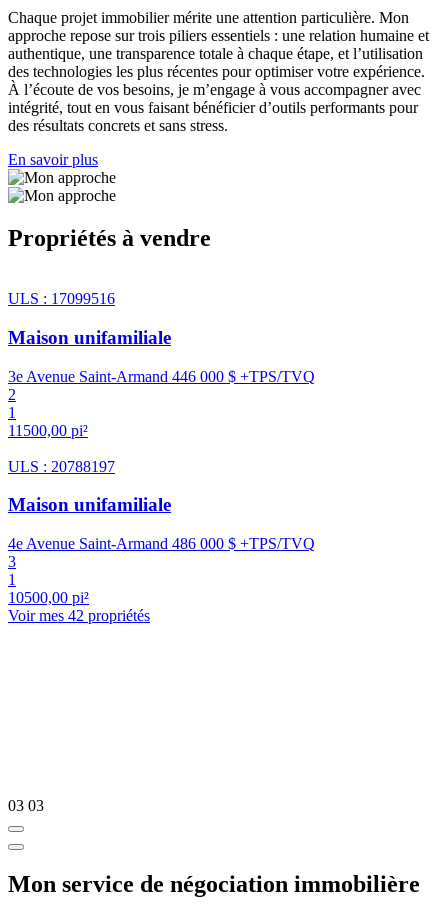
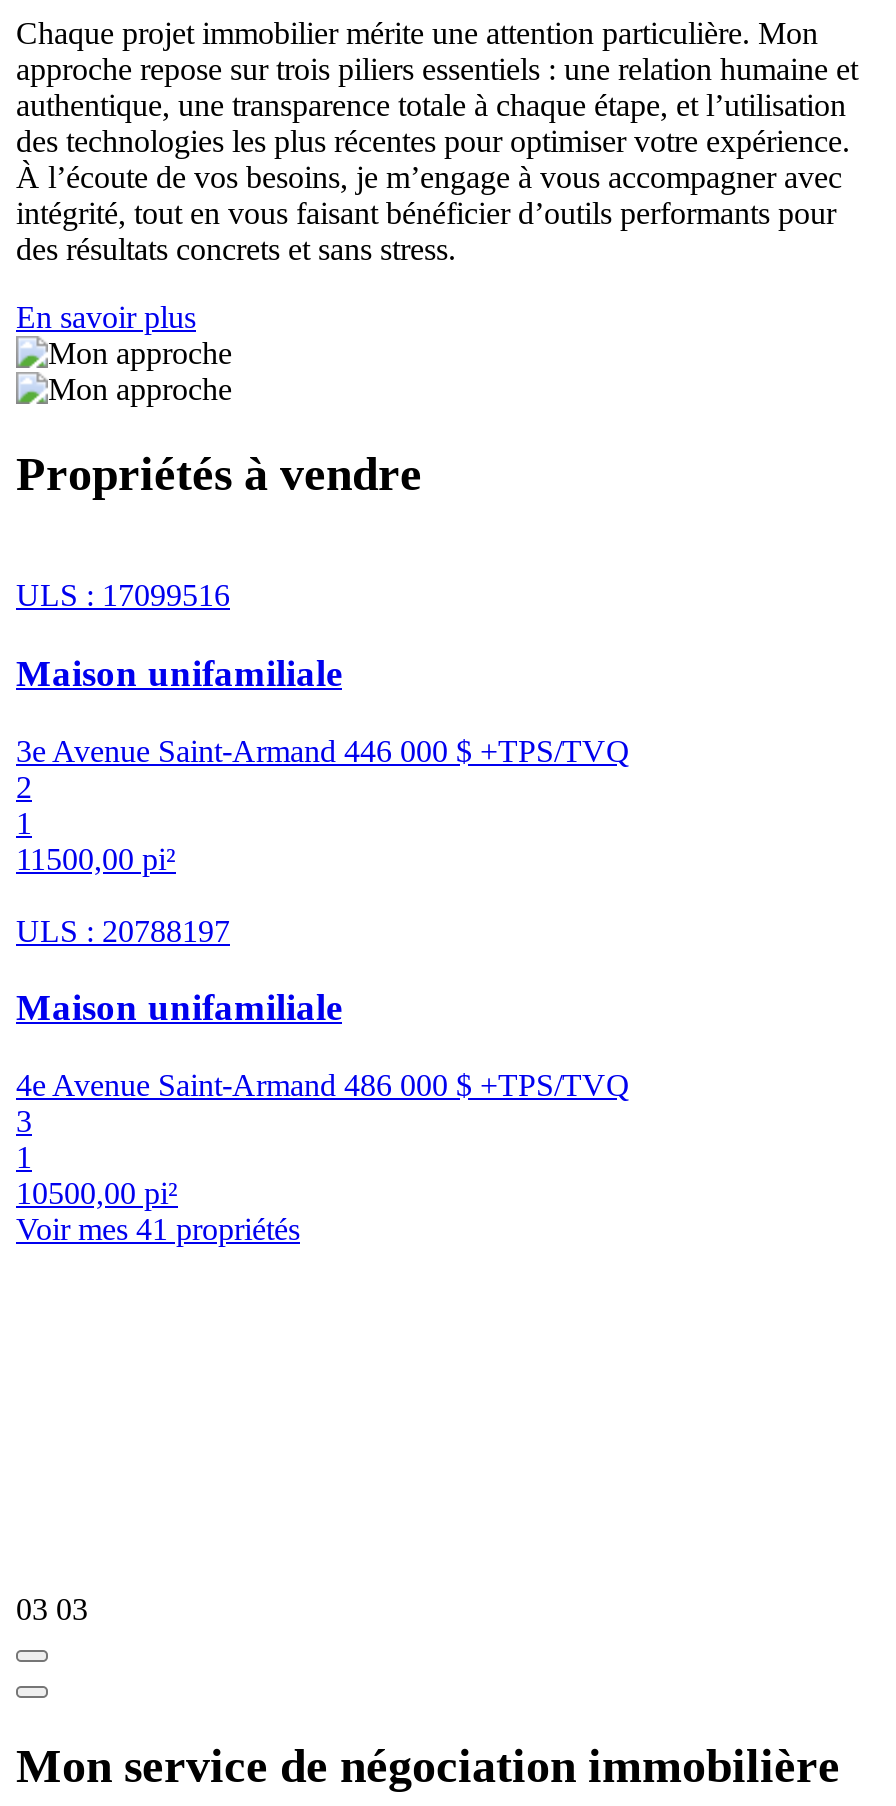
- Voir mes 42 propriétés
+ Voir mes 41 propriétés
